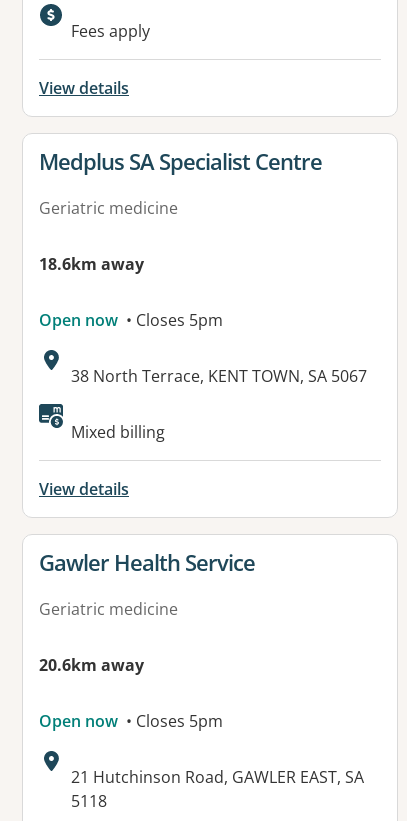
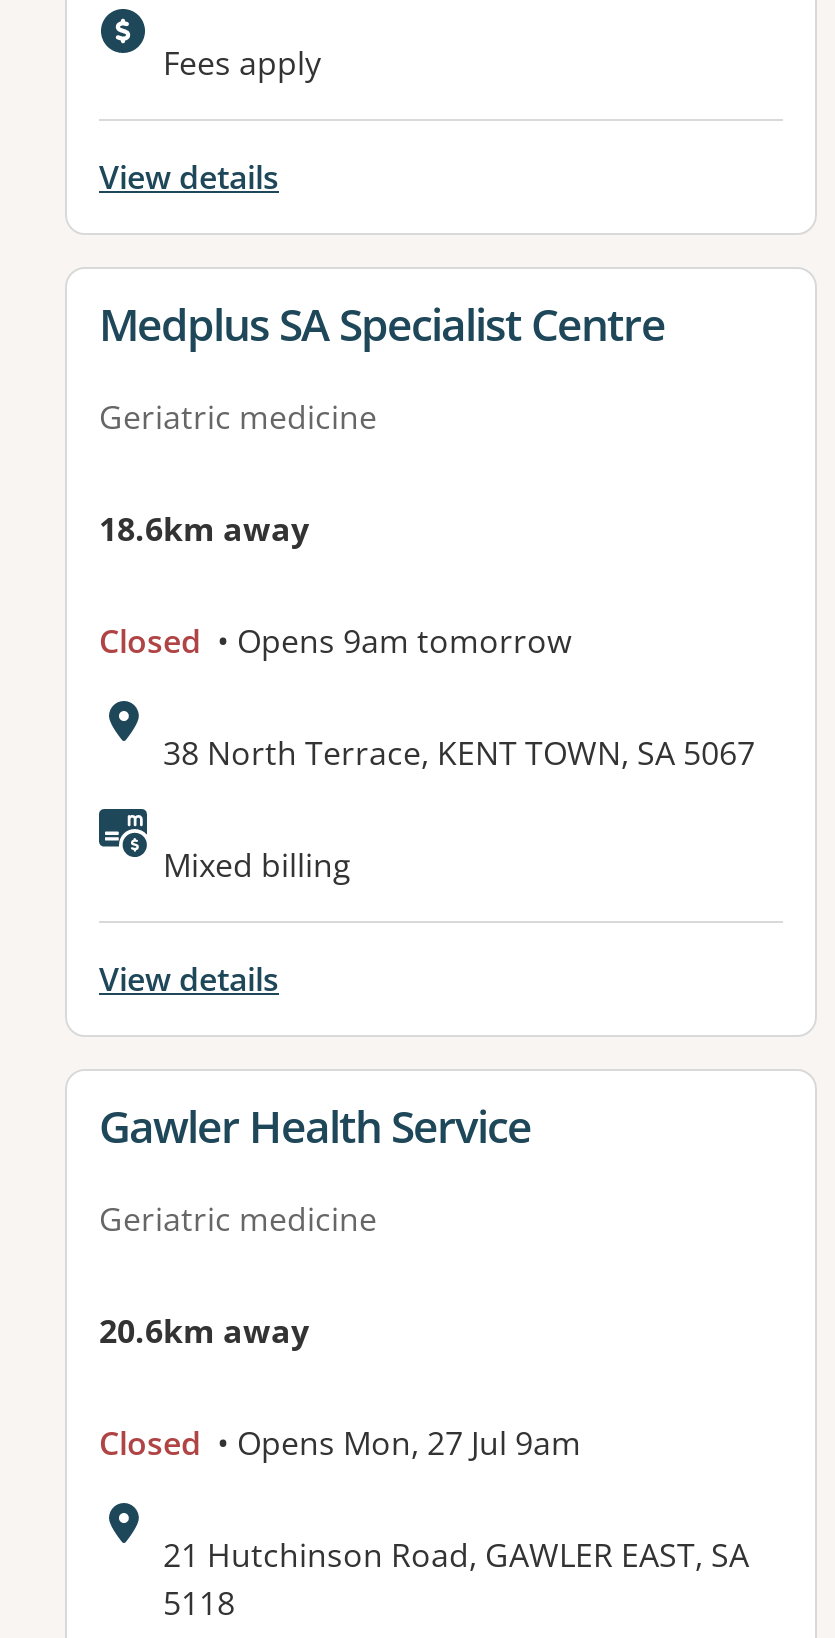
- Open now • Closes 5pm
+ Closed • Opens 9am tomorrow

- Open now • Closes 5pm
+ Closed • Opens Mon, 27 Jul 9am
